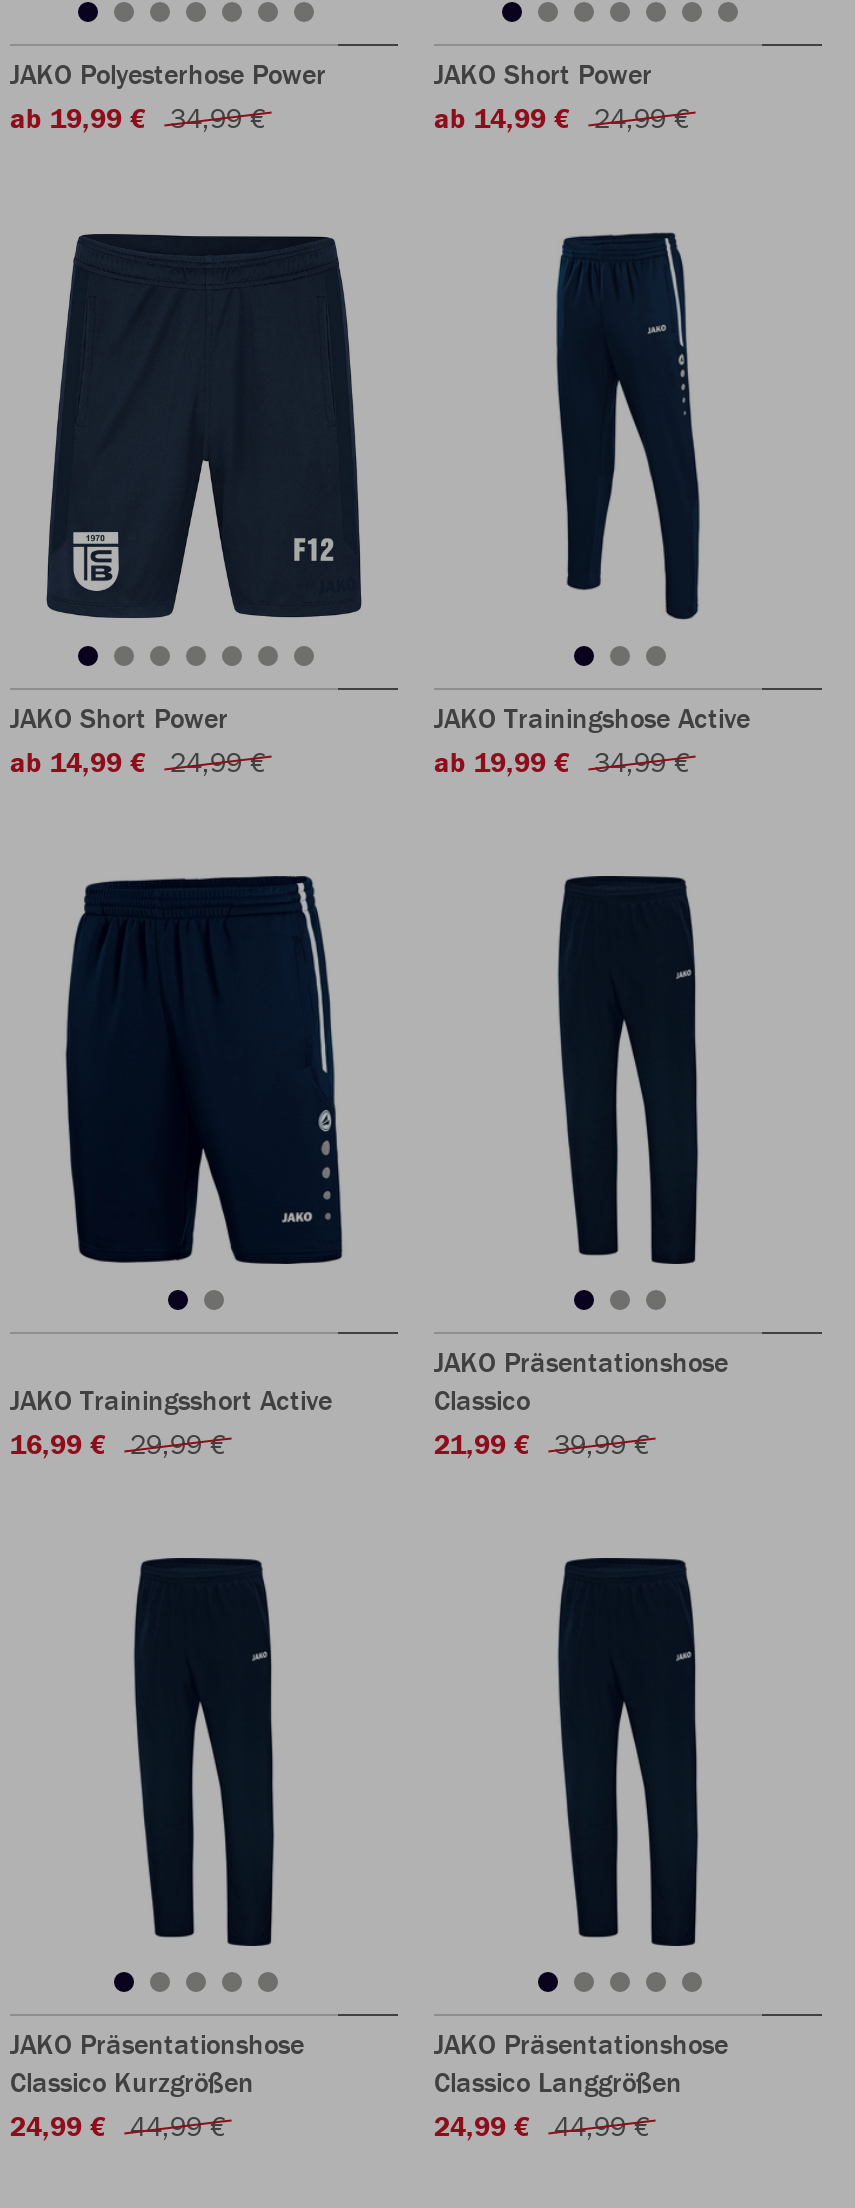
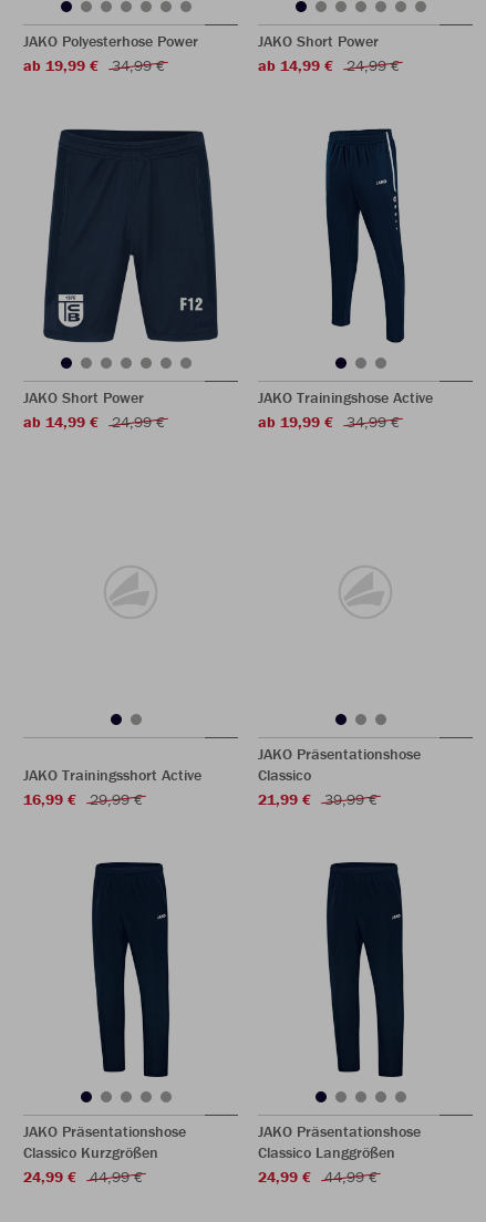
- [image]

- [image]
